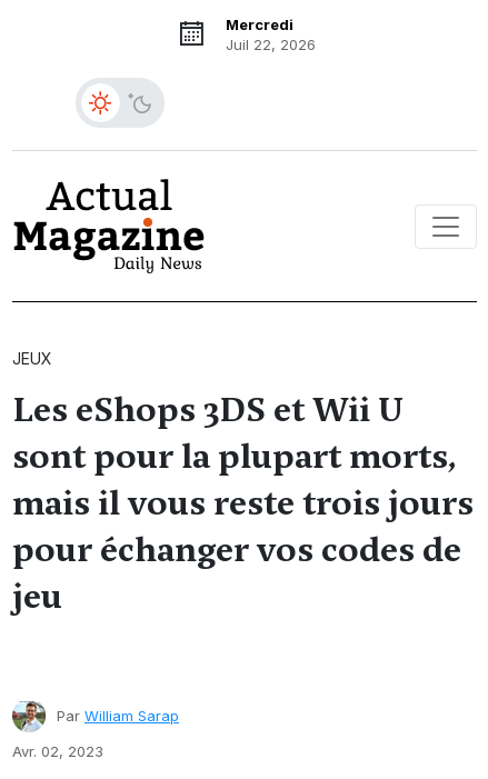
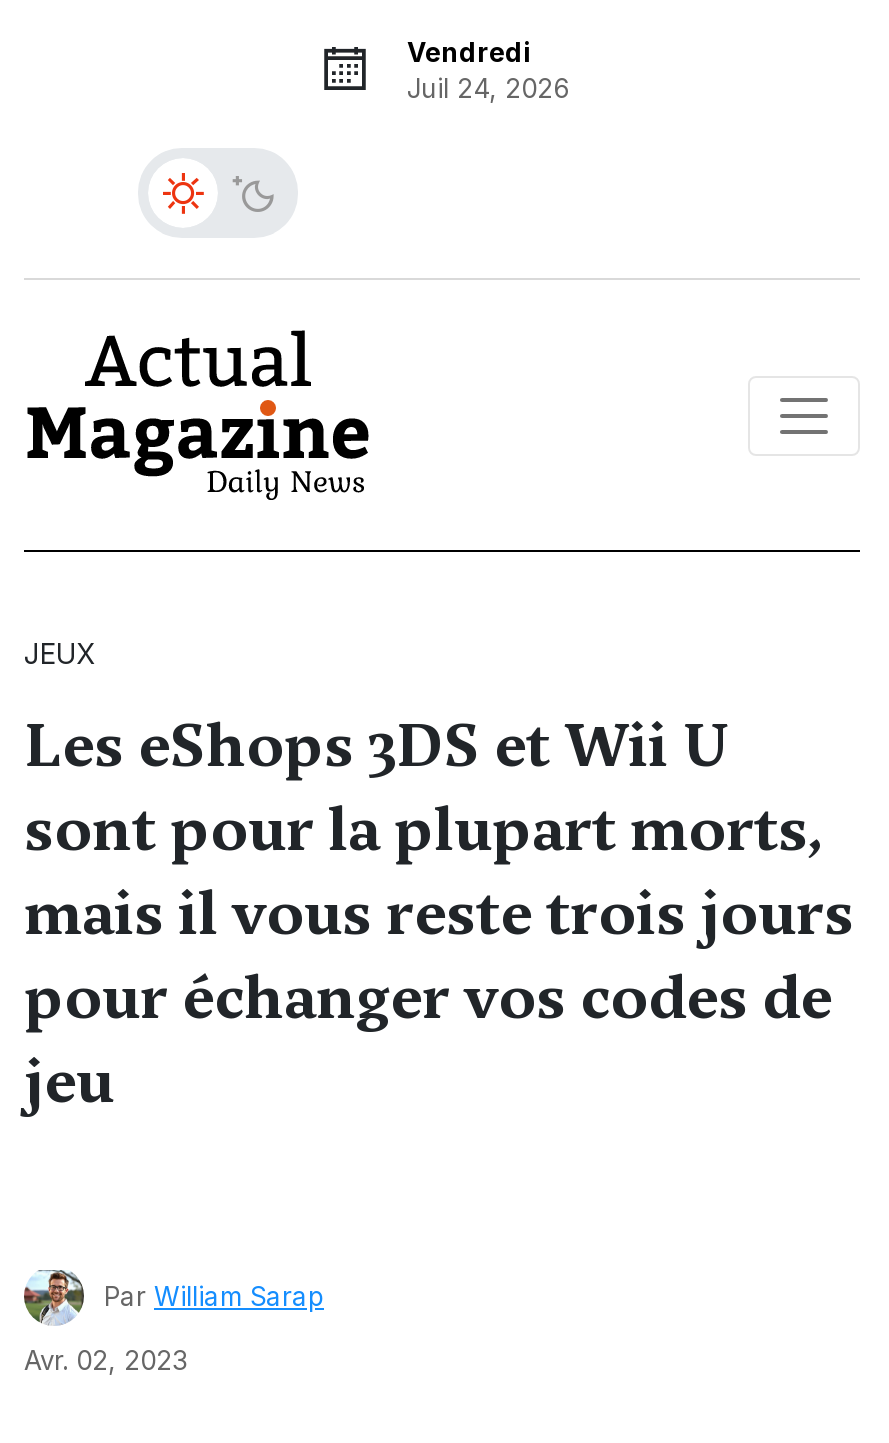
- Mercredi
- Juil 22, 2026
+ Vendredi
+ Juil 24, 2026
